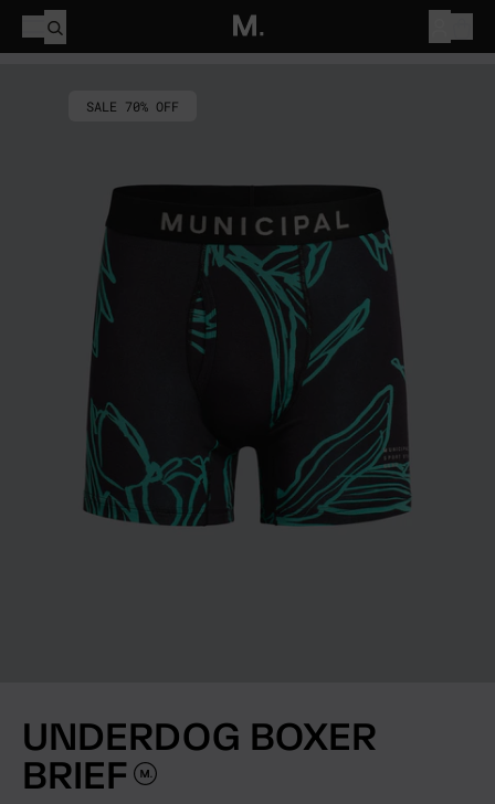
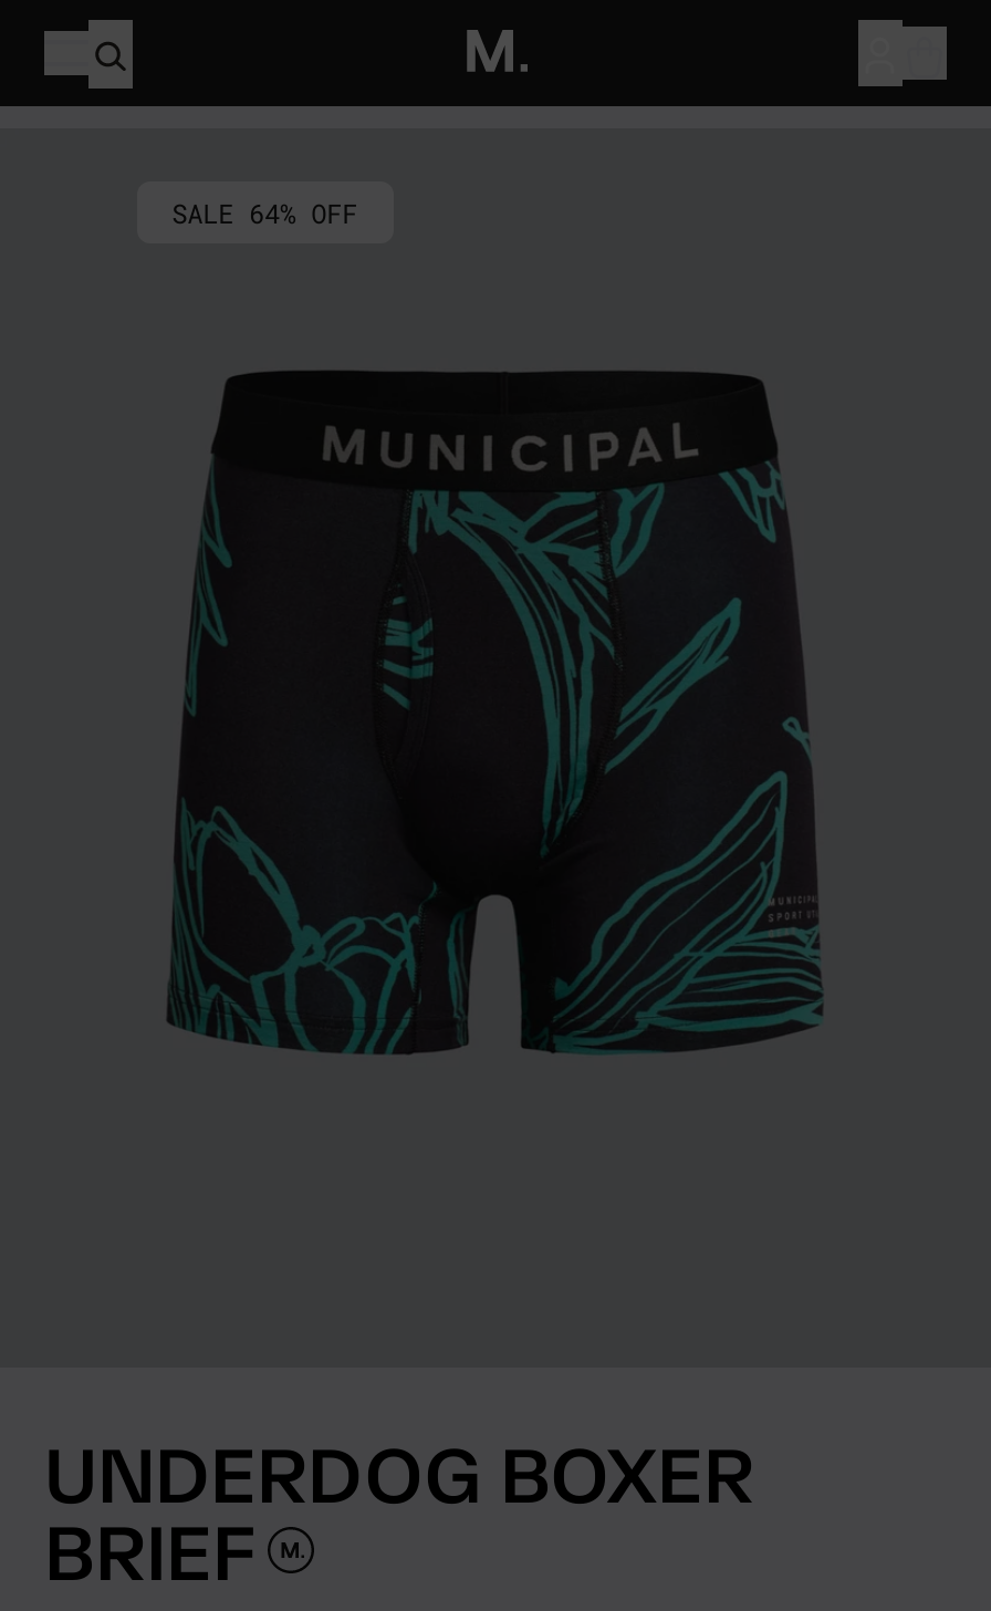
- SALE 70% OFF
+ SALE 64% OFF
